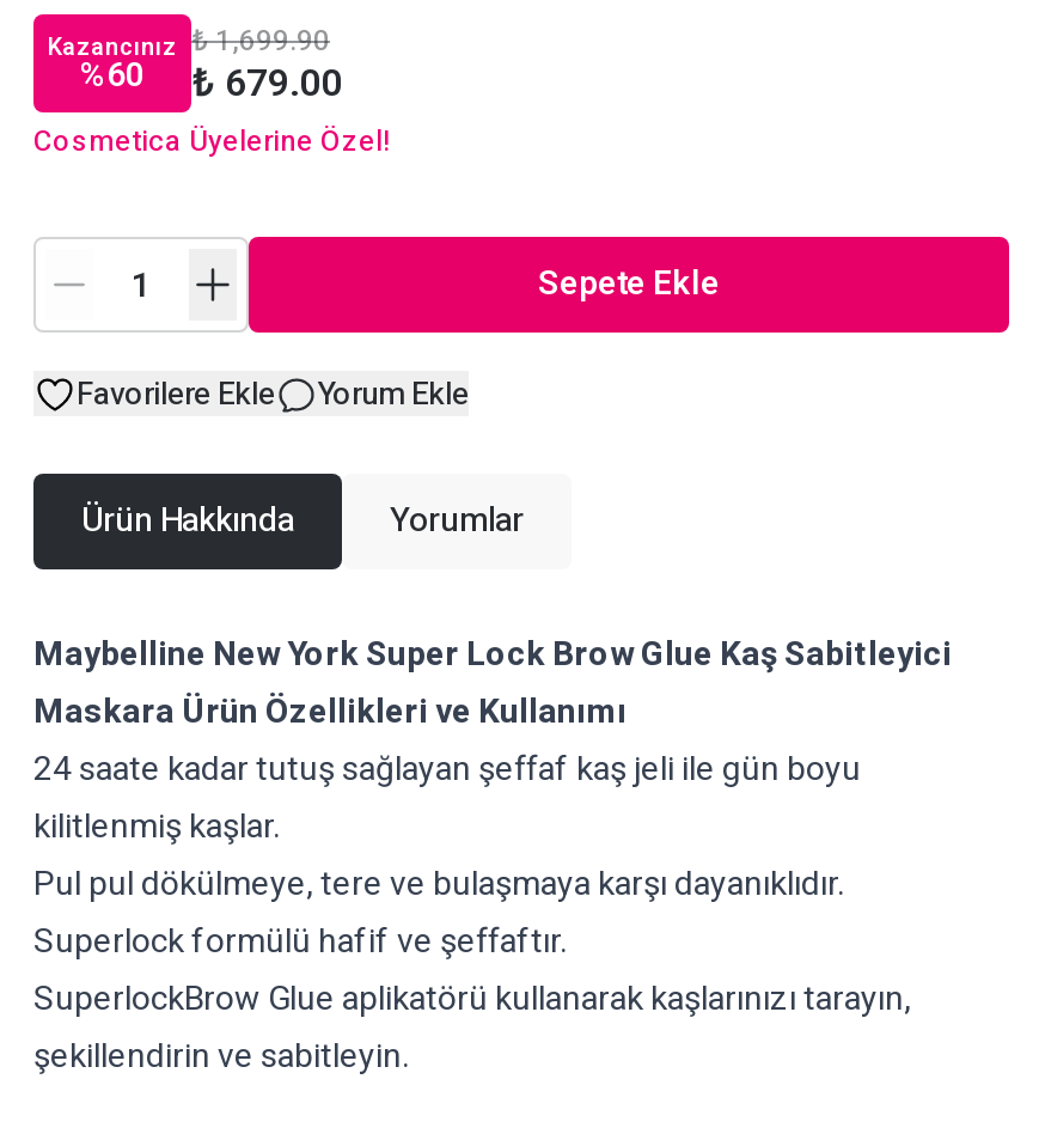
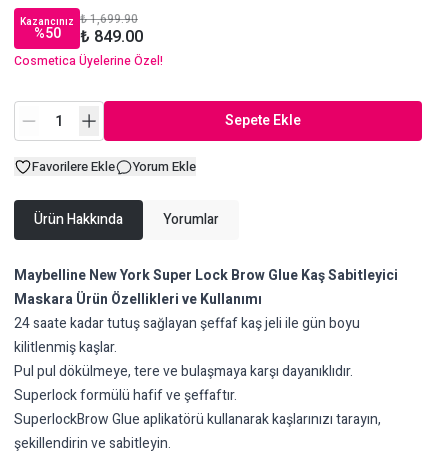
- %60
+ %50

- ₺ 679.00
+ ₺ 849.00
